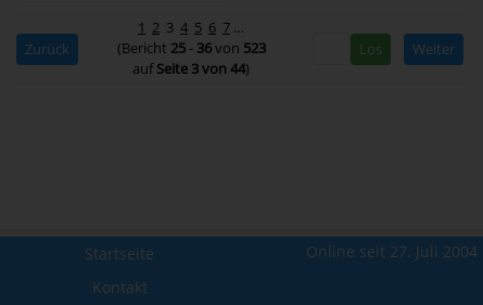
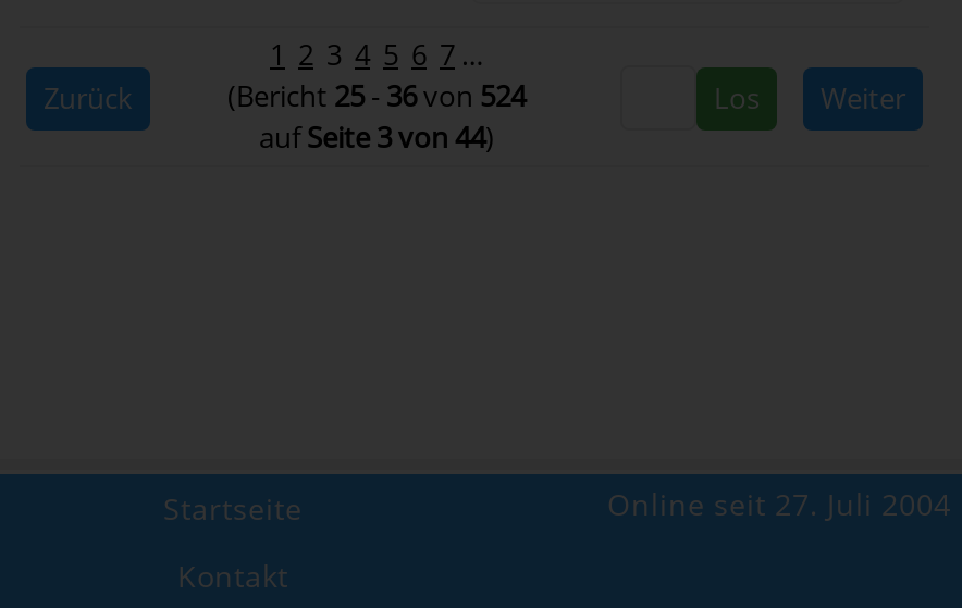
- (Bericht 25- 36von 523
+ (Bericht 25- 36von 524
